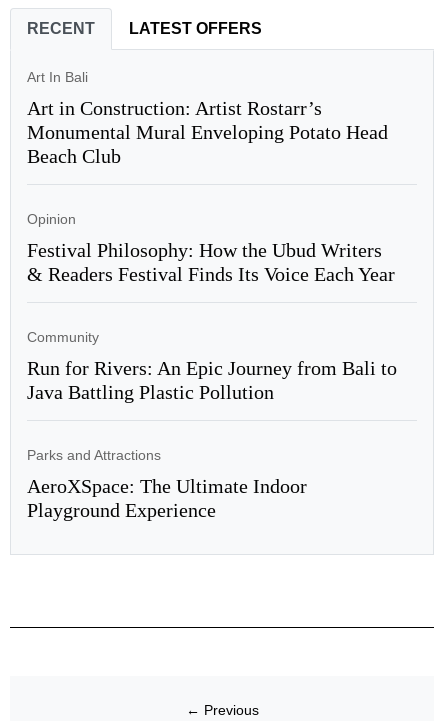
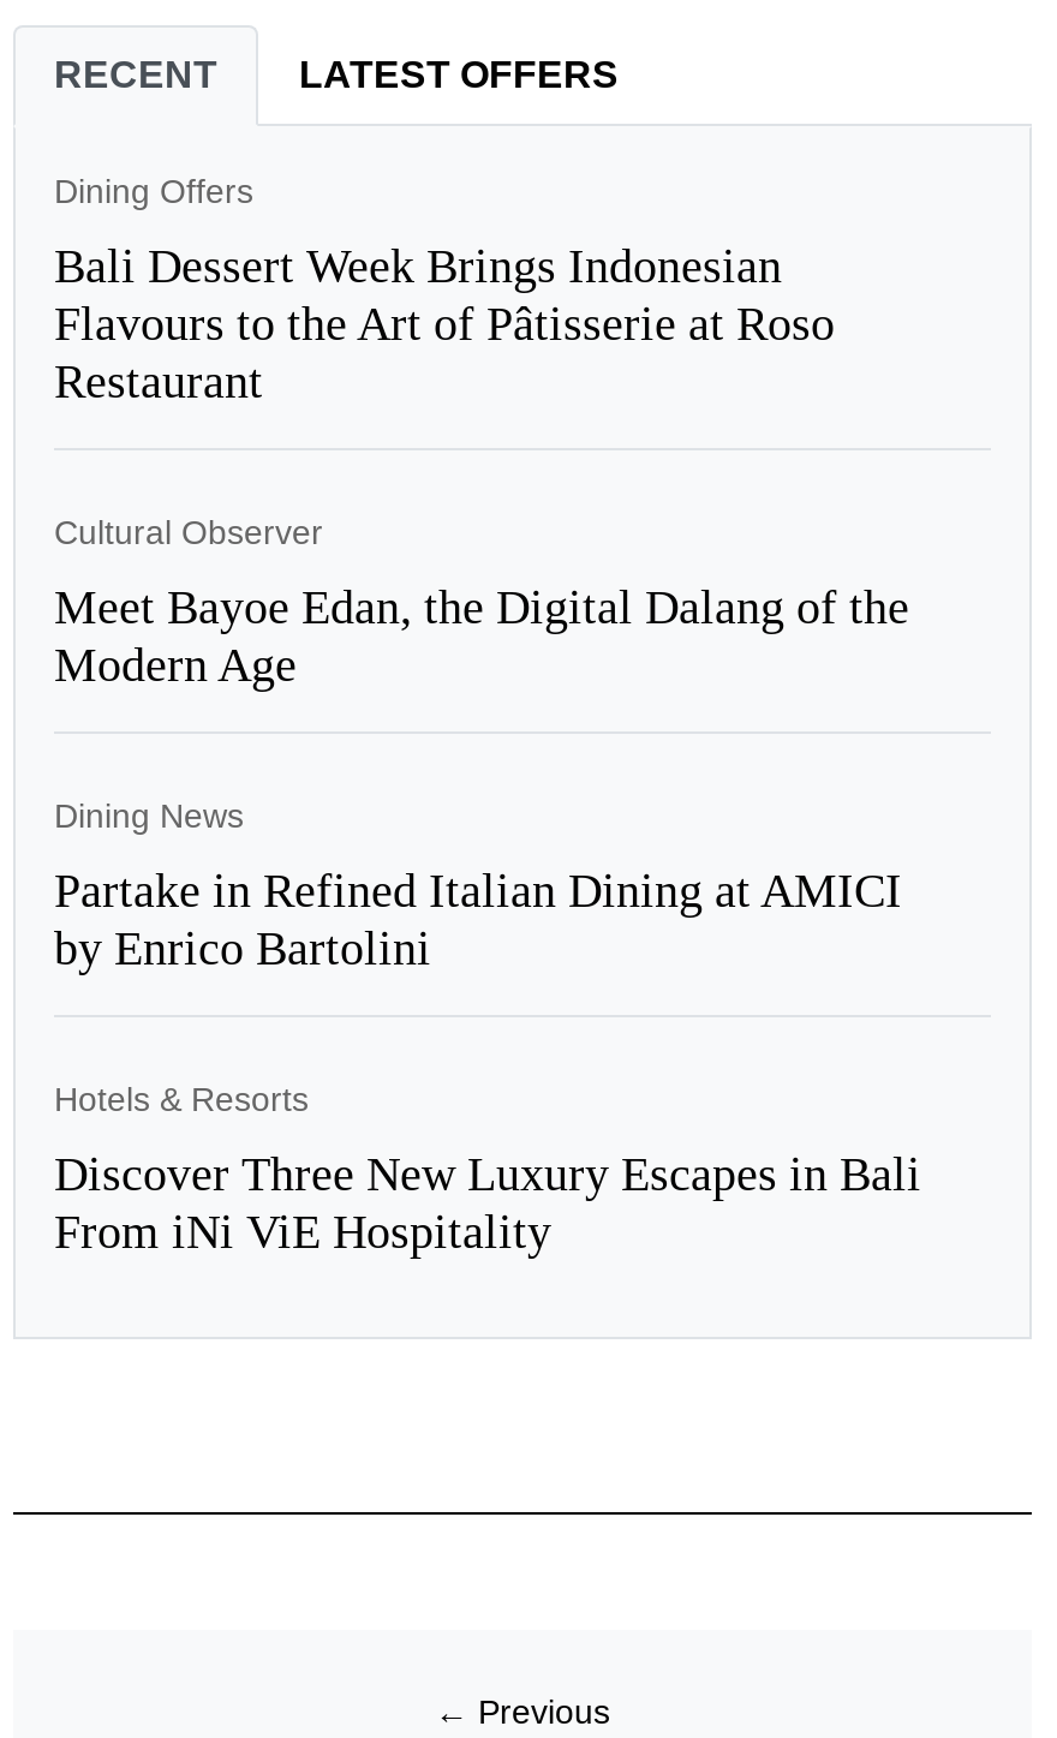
- Art In Bali
+ Dining Offers

- Art in Construction: Artist Rostarr’s
- Monumental Mural Enveloping Potato Head
- Beach Club
+ Bali Dessert Week Brings Indonesian
+ Flavours to the Art of Pâtisserie at Roso
+ Restaurant

- Opinion
+ Cultural Observer

- Festival Philosophy: How the Ubud Writers
- & Readers Festival Finds Its Voice Each Year
+ Meet Bayoe Edan, the Digital Dalang of the
+ Modern Age

- Community
+ Dining News

- Run for Rivers: An Epic Journey from Bali to
- Java Battling Plastic Pollution
+ Partake in Refined Italian Dining at AMICI
+ by Enrico Bartolini

- Parks and Attractions
+ Hotels & Resorts

- AeroXSpace: The Ultimate Indoor
- Playground Experience
+ Discover Three New Luxury Escapes in Bali
+ From iNi ViE Hospitality
